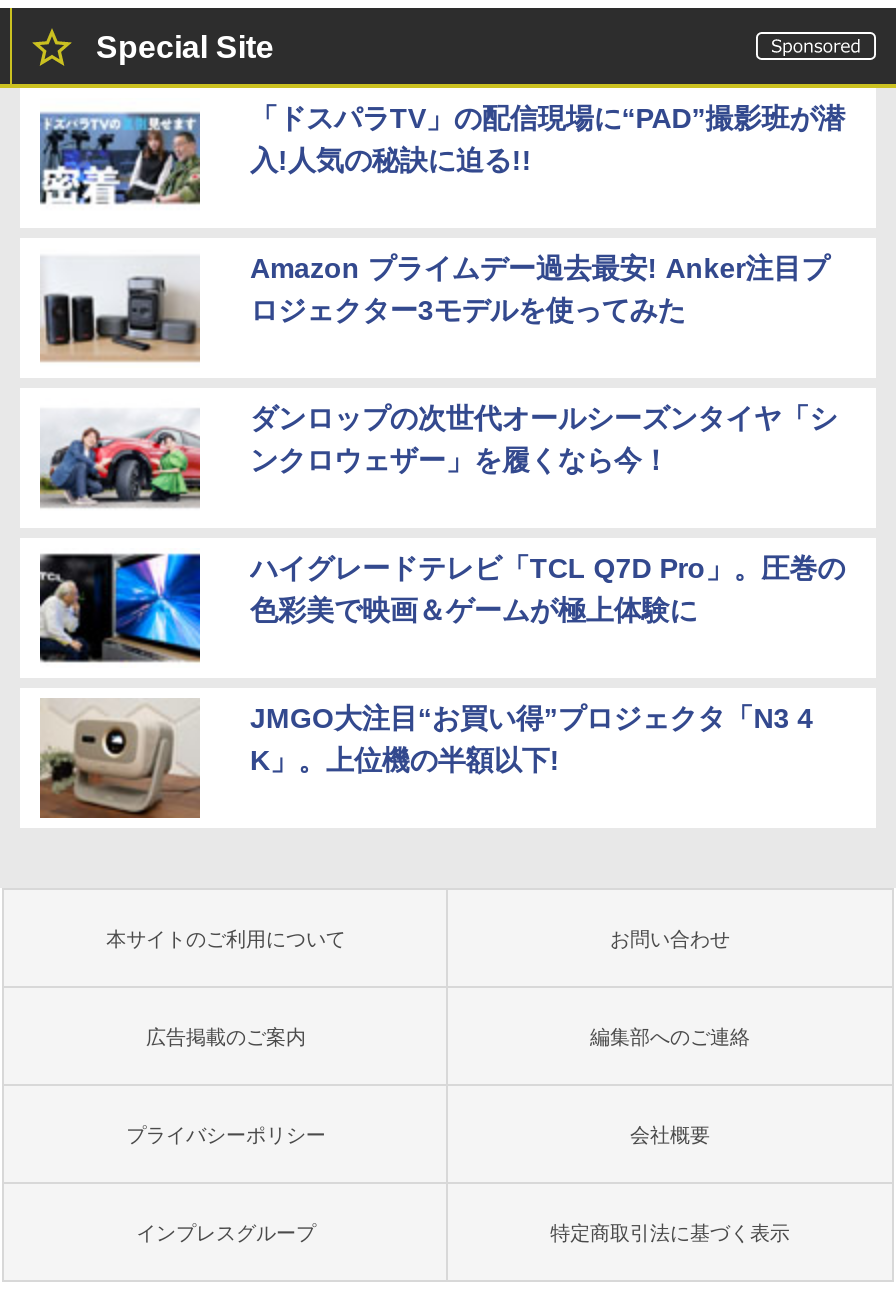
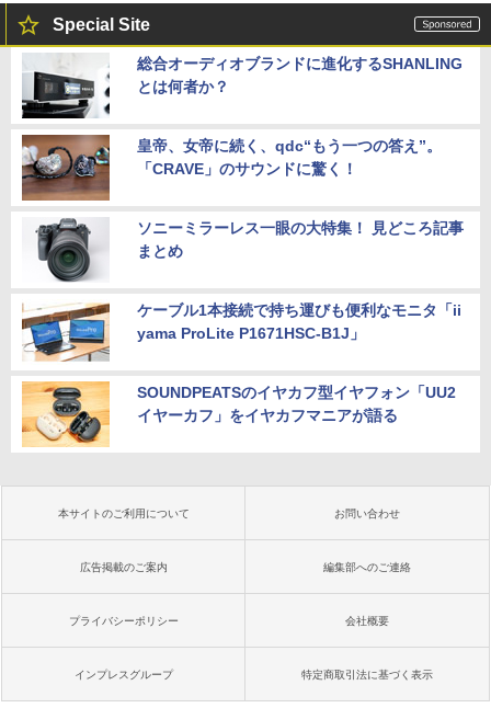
- [image]
- 「ドスパラTV」の配信現場に“PAD”撮影班が潜
- 入!人気の秘訣に迫る!!
+ [image]
+ 総合オーディオブランドに進化するSHANLING
+ とは何者か？

- [image]
- Amazon プライムデー過去最安! Anker注目プ
- ロジェクター3モデルを使ってみた
+ [image]
+ 皇帝、女帝に続く、qdc“もう一つの答え”。
+ 「CRAVE」のサウンドに驚く！

- [image]
- ダンロップの次世代オールシーズンタイヤ「シ
- ンクロウェザー」を履くなら今！
+ [image]
+ ソニーミラーレス一眼の大特集！ 見どころ記事
+ まとめ

- [image]
- ハイグレードテレビ「TCL Q7D Pro」。圧巻の
- 色彩美で映画＆ゲームが極上体験に
+ [image]
+ ケーブル1本接続で持ち運びも便利なモニタ「ii
+ yama ProLite P1671HSC-B1J」

- [image]
- JMGO大注目“お買い得”プロジェクタ「N3 4
- K」。上位機の半額以下!
+ [image]
+ SOUNDPEATSのイヤカフ型イヤフォン「UU2
+ イヤーカフ」をイヤカフマニアが語る
